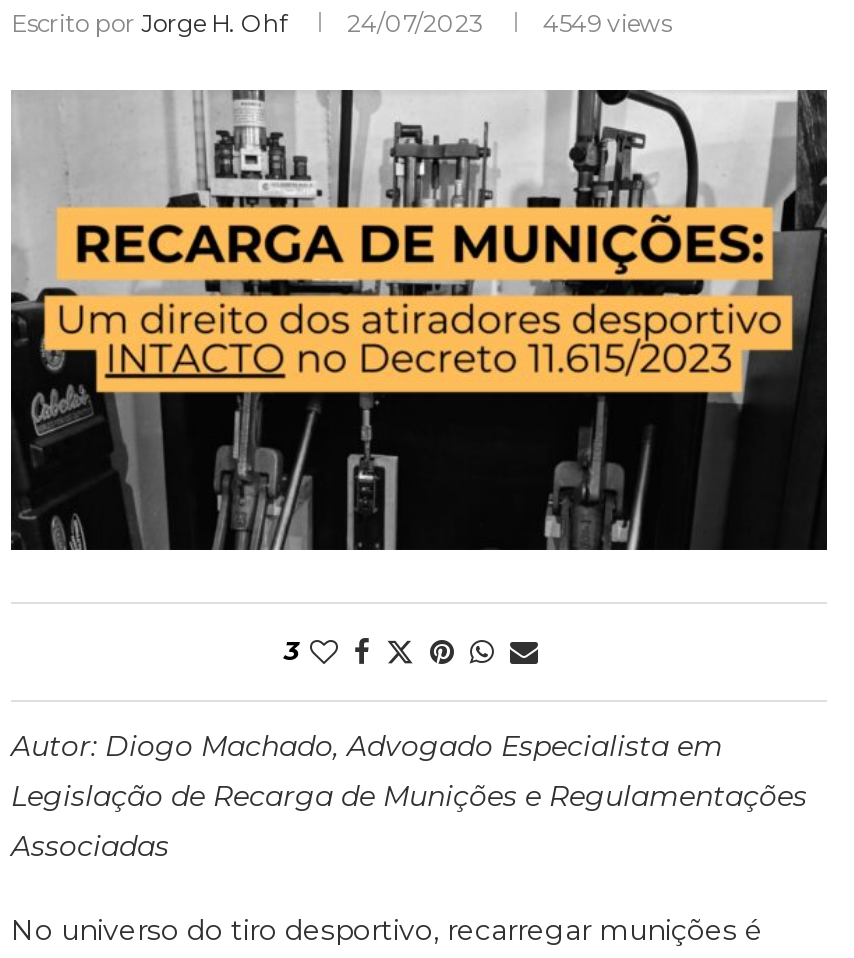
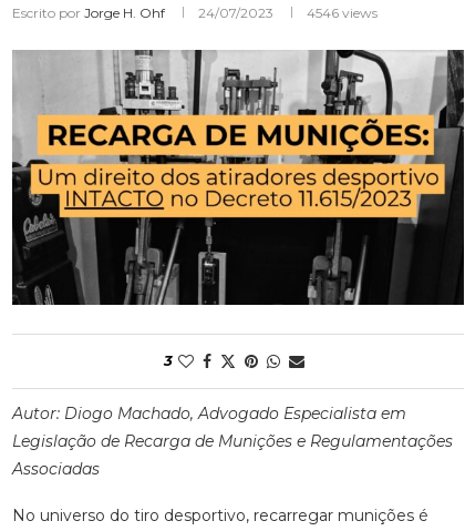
- Escrito por Jorge H. Ohf 24/07/2023 4549 views
+ Escrito por Jorge H. Ohf 24/07/2023 4546 views
